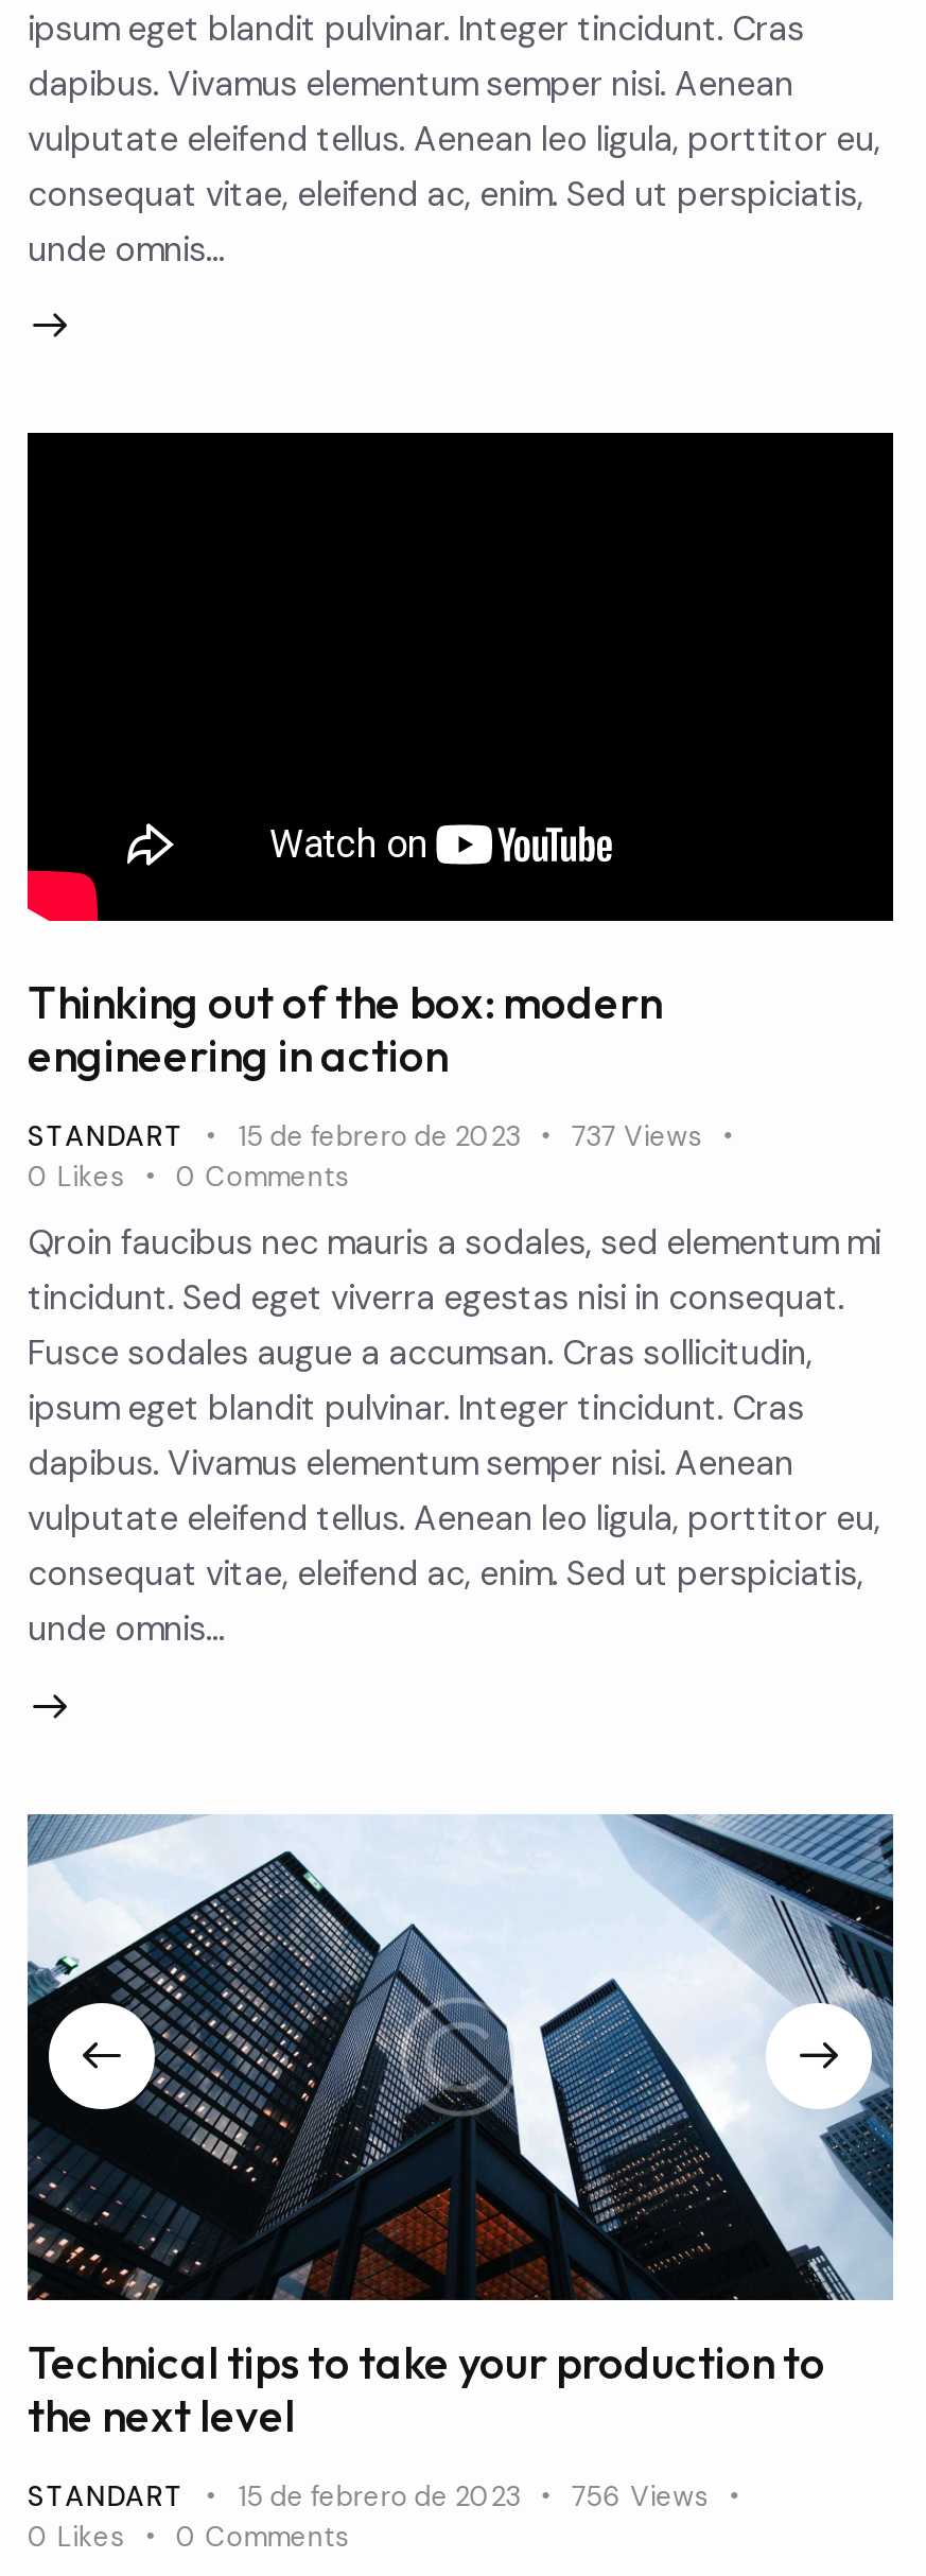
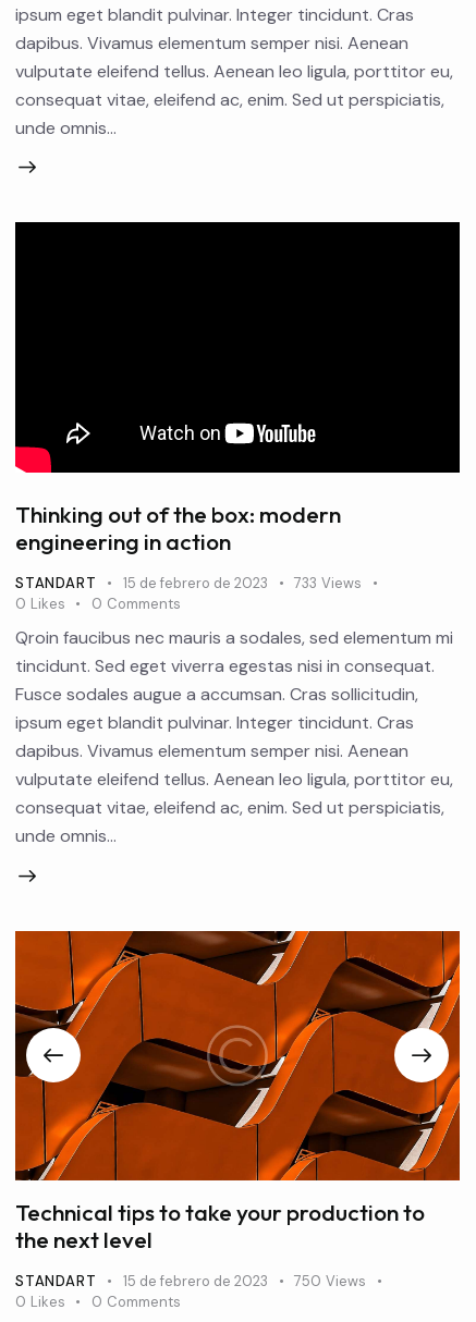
- STANDART 15 de febrero de 2023 737 Views
+ STANDART 15 de febrero de 2023 733 Views

- [image]
+ [image]

- STANDART 15 de febrero de 2023 756 Views
+ STANDART 15 de febrero de 2023 750 Views
